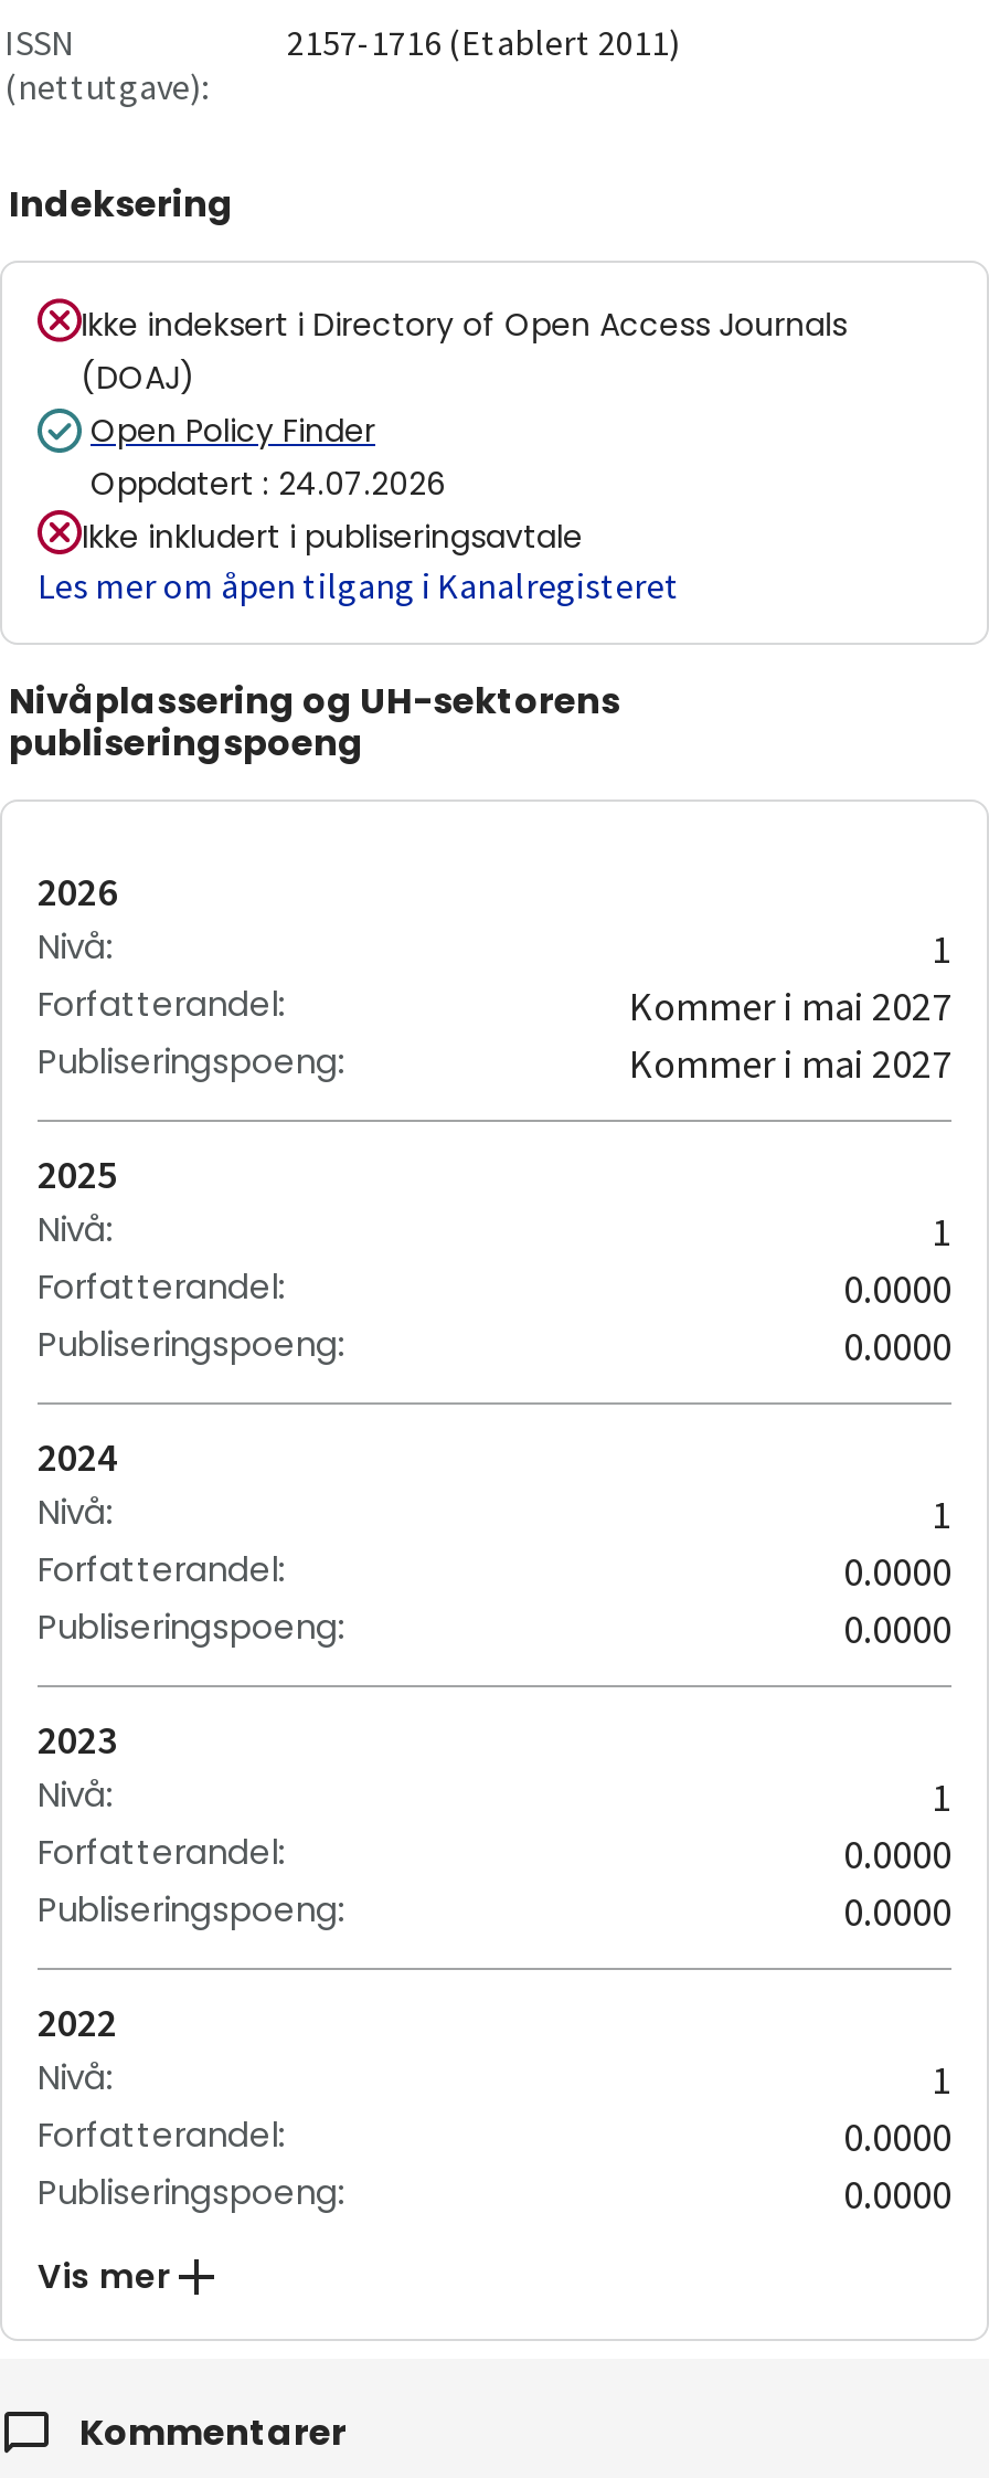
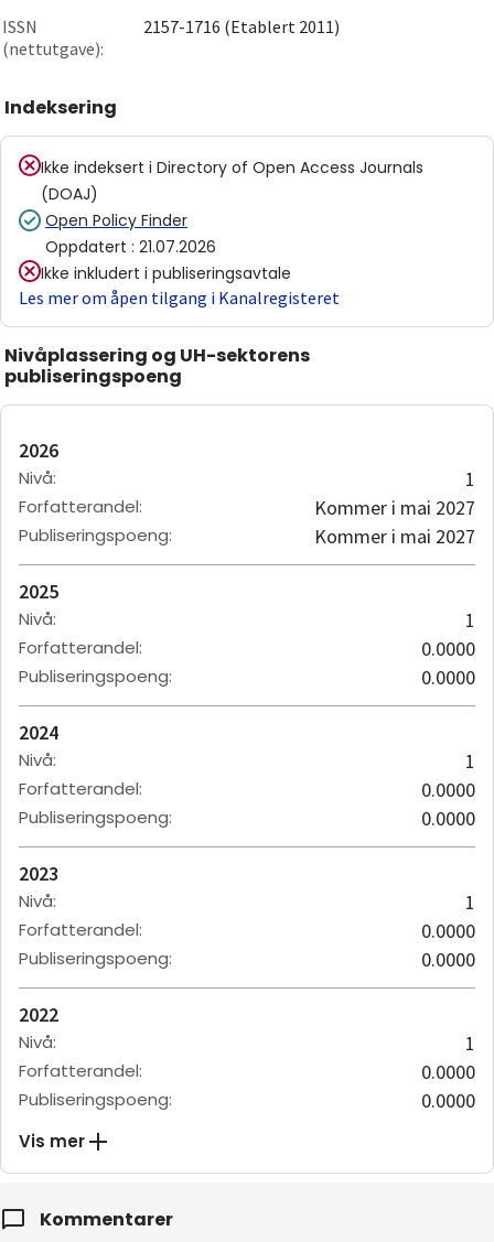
- Oppdatert: 24.07.2026
+ Oppdatert: 21.07.2026
